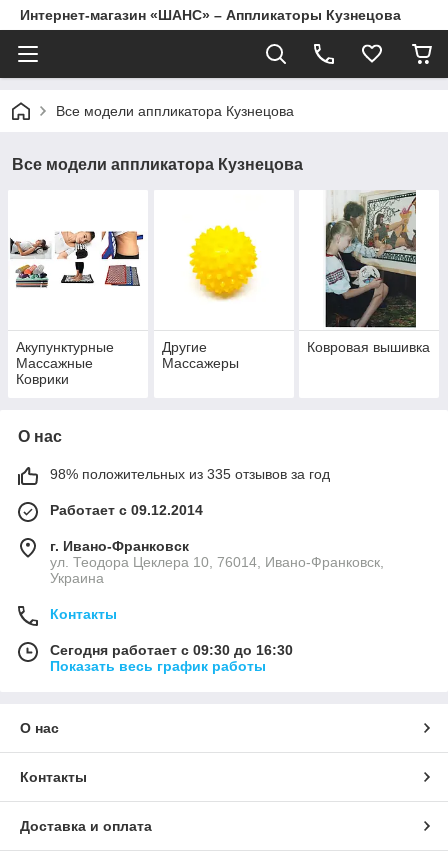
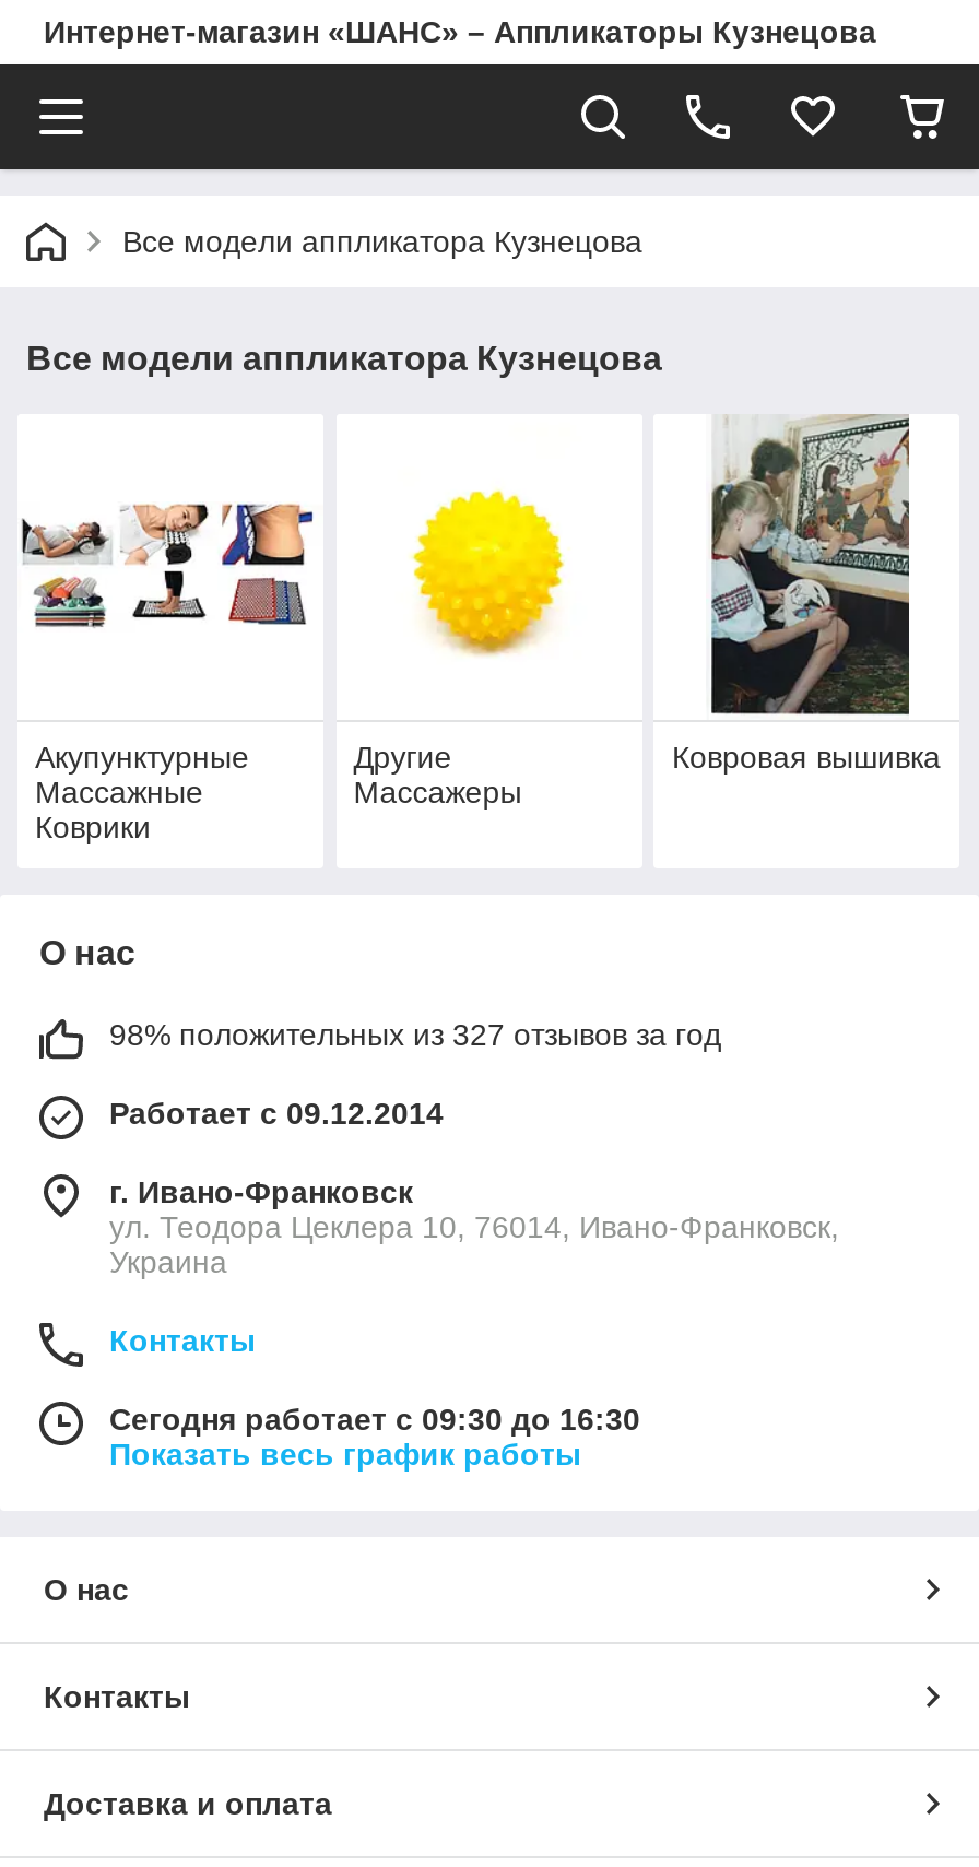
- 98% положительных из 335 отзывов за год
+ 98% положительных из 327 отзывов за год
